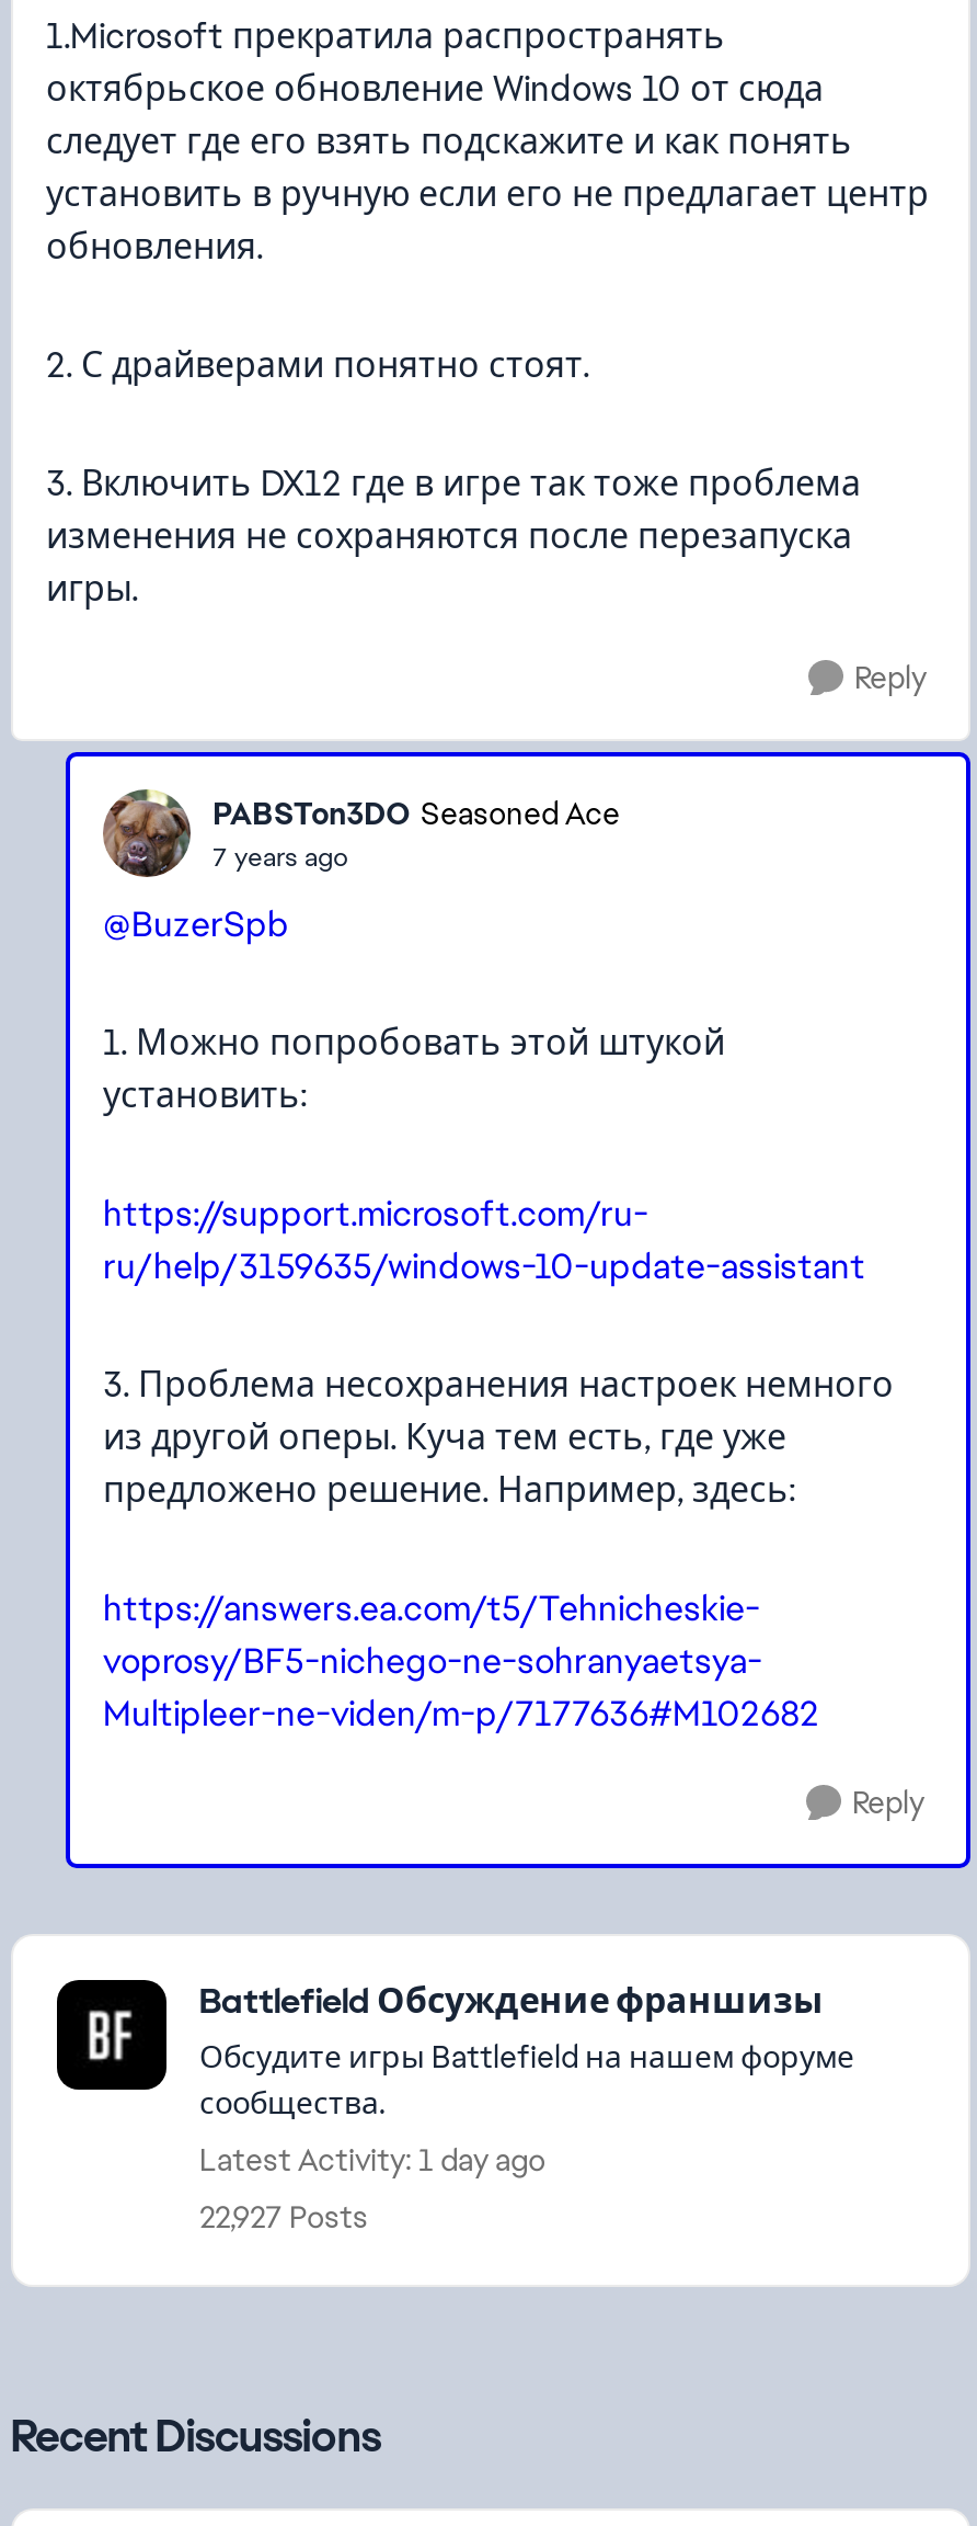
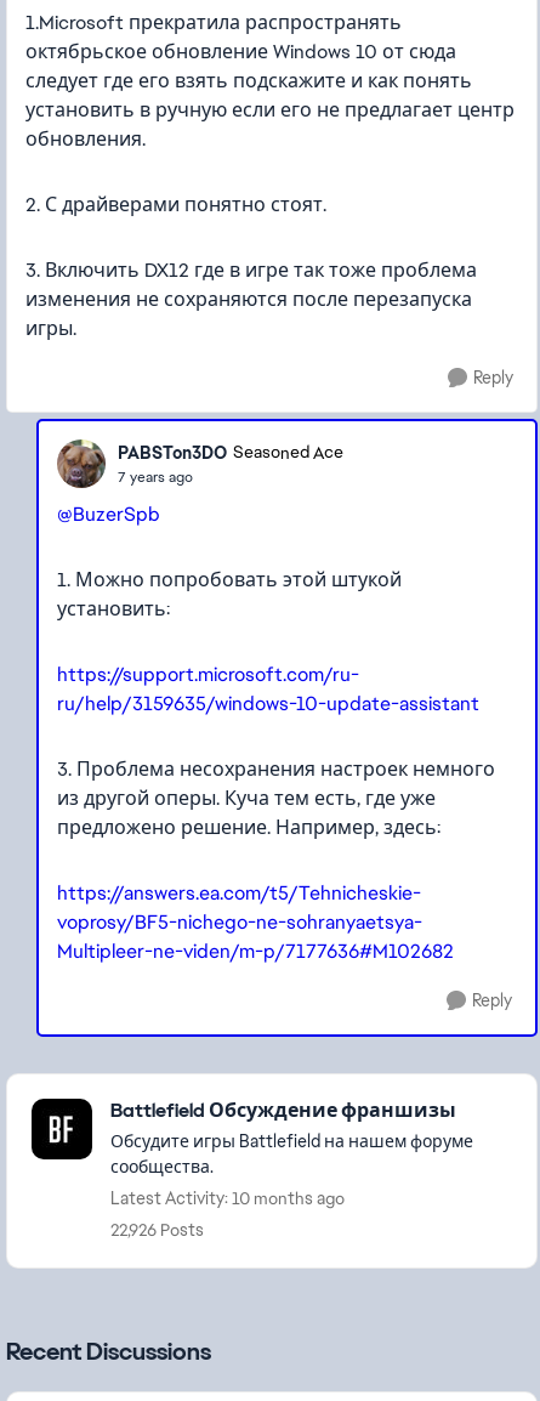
- Latest Activity: 1 day ago
+ Latest Activity: 10 months ago

- 22,927 Posts
+ 22,926 Posts
